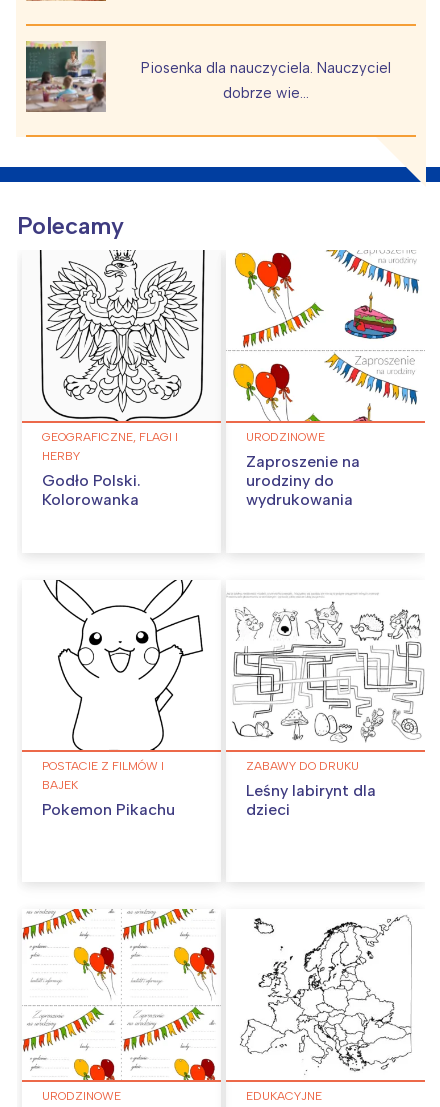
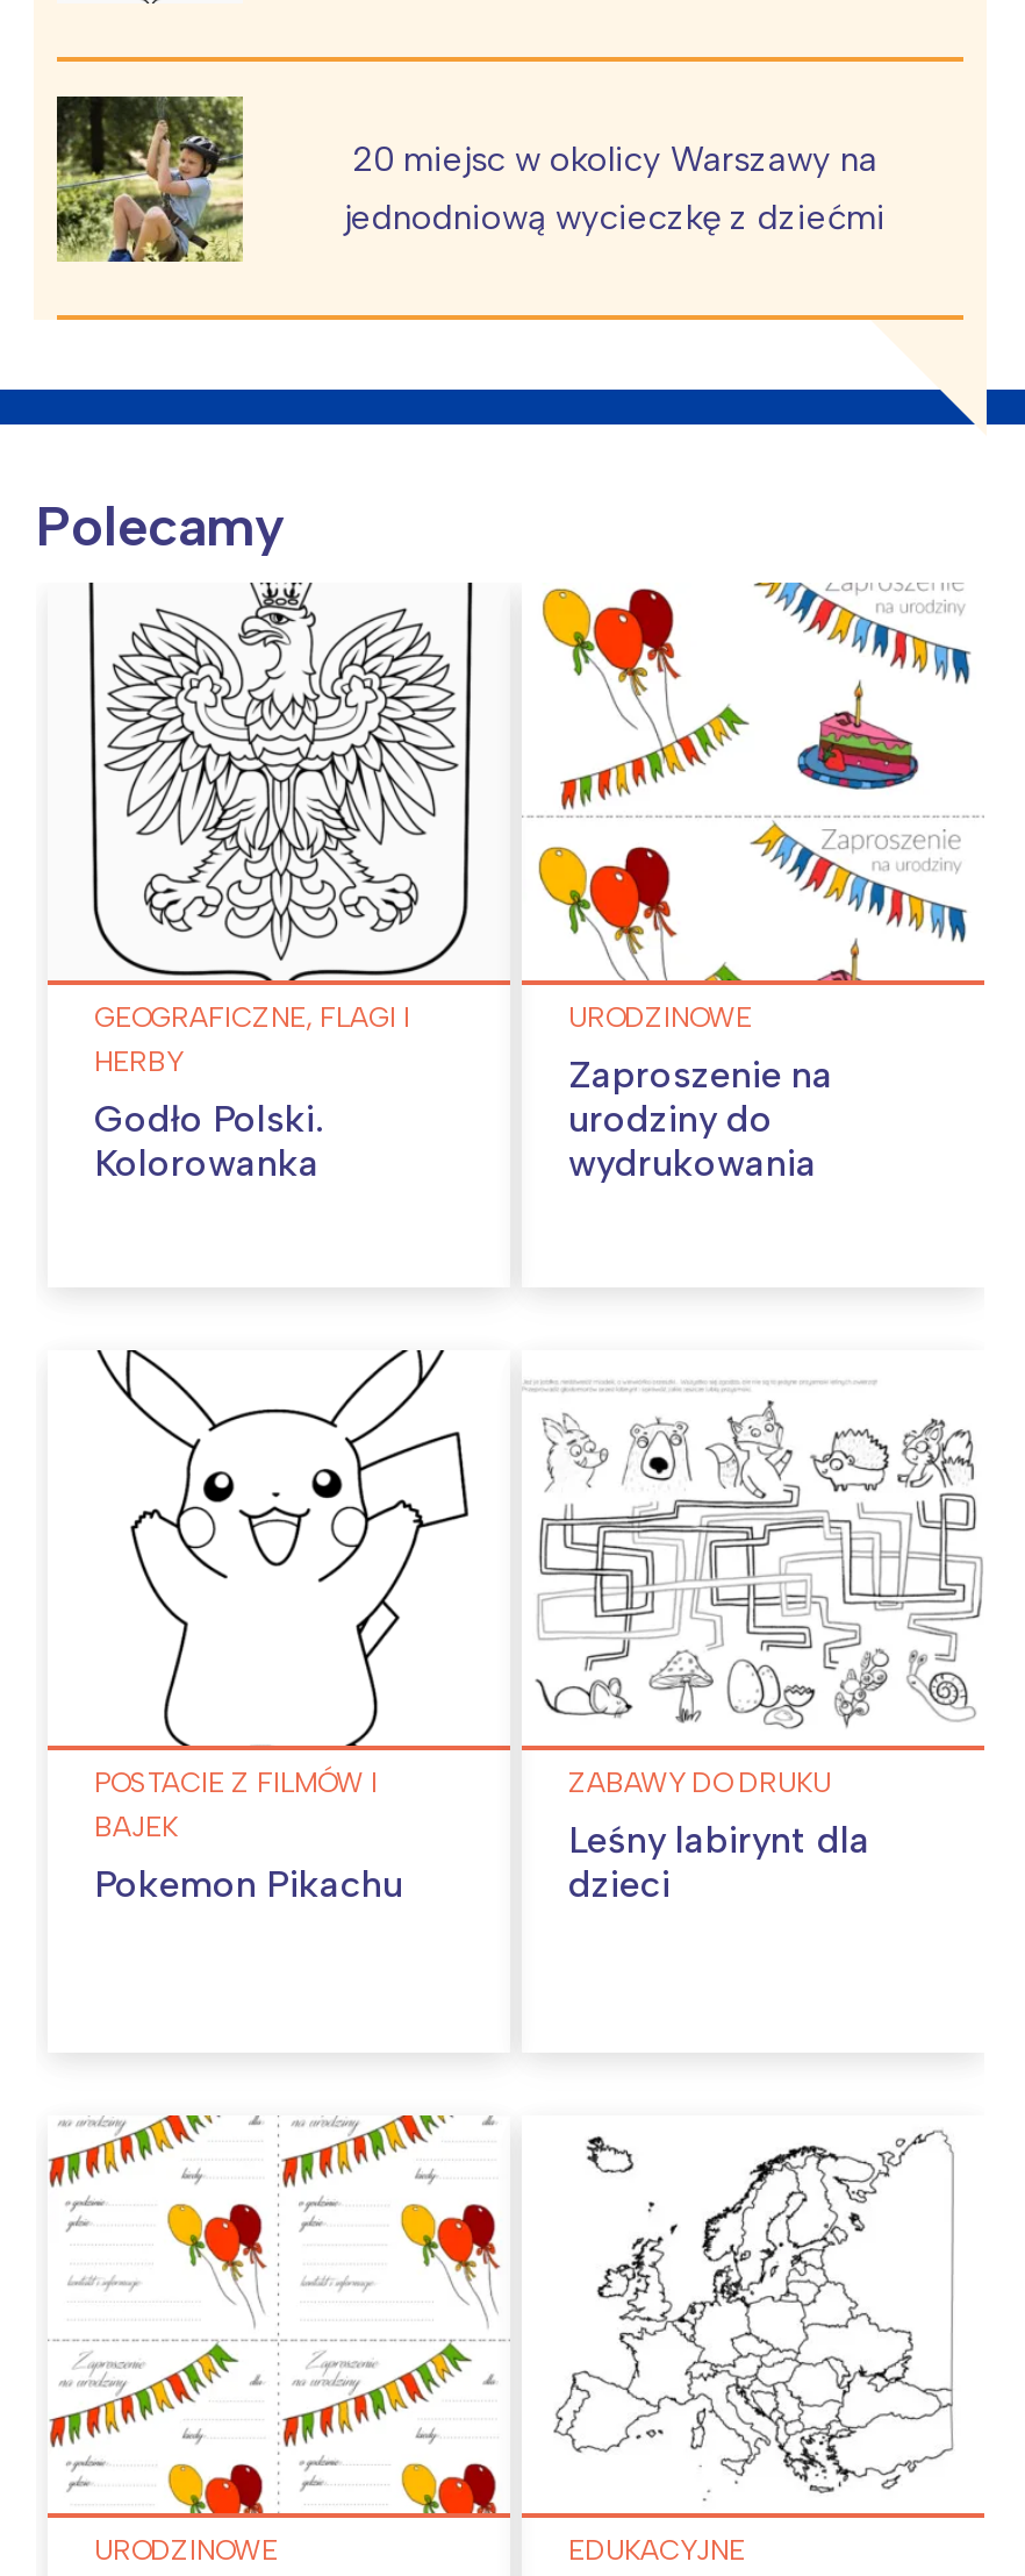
- [image]
+ [image]

- Piosenka dla nauczyciela. Nauczyciel
- dobrze wie…
+ 20 miejsc w okolicy Warszawy na
+ jednodniową wycieczkę z dziećmi
